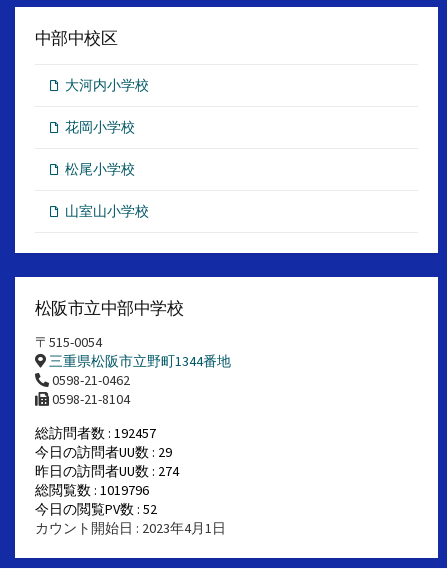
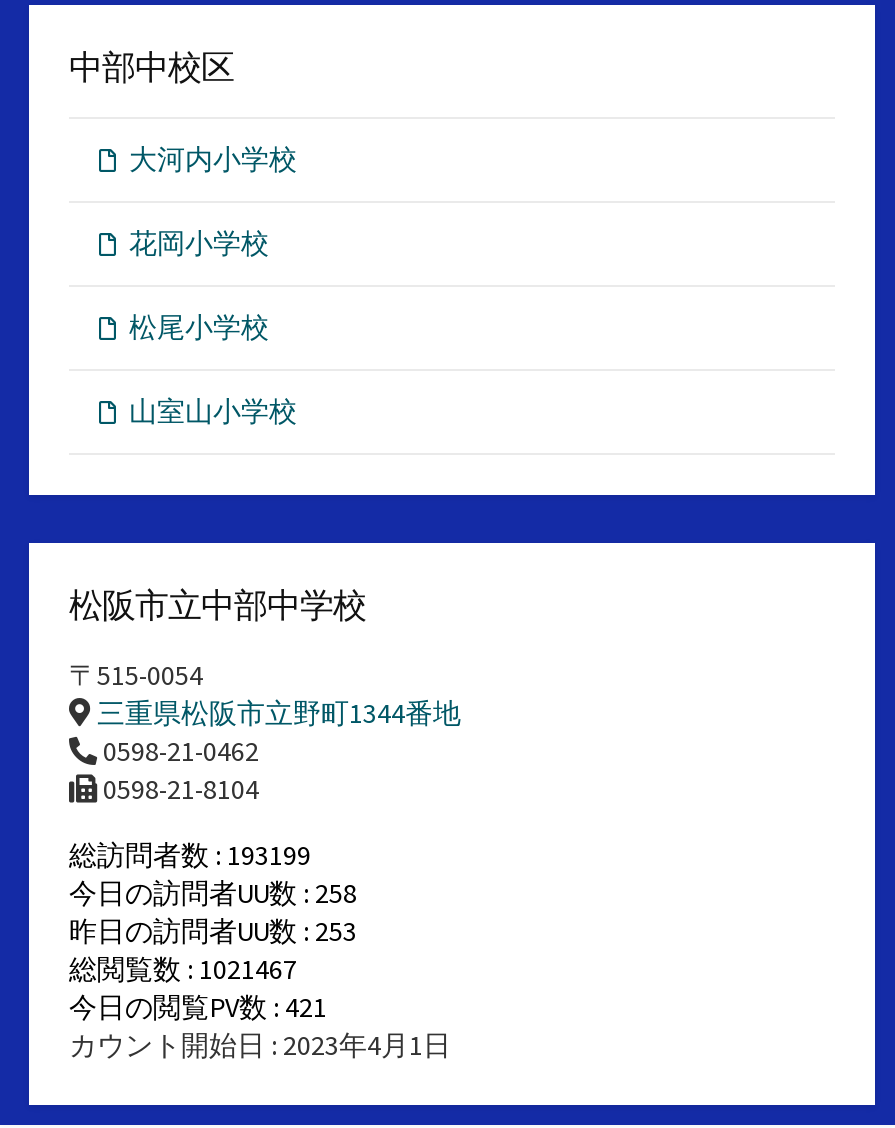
- 総訪問者数 : 192457
+ 総訪問者数 : 193199

- 今日の訪問者UU数 : 29
+ 今日の訪問者UU数 : 258

- 昨日の訪問者UU数 : 274
+ 昨日の訪問者UU数 : 253

- 総閲覧数 : 1019796
+ 総閲覧数 : 1021467

- 今日の閲覧PV数 : 52
+ 今日の閲覧PV数 : 421
